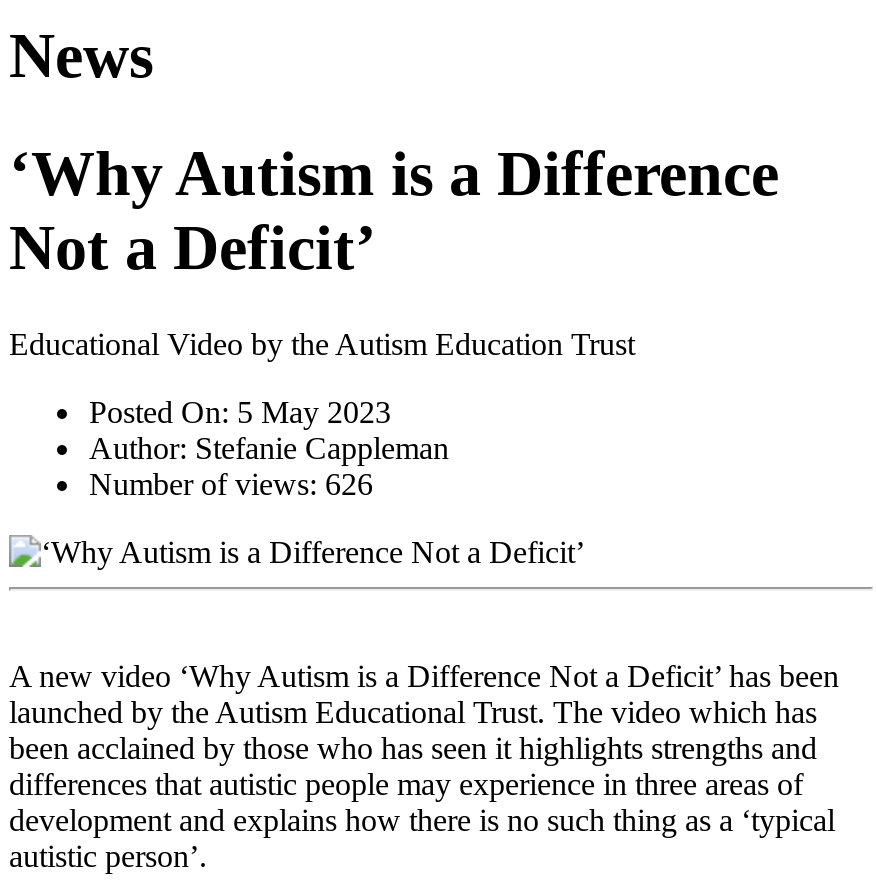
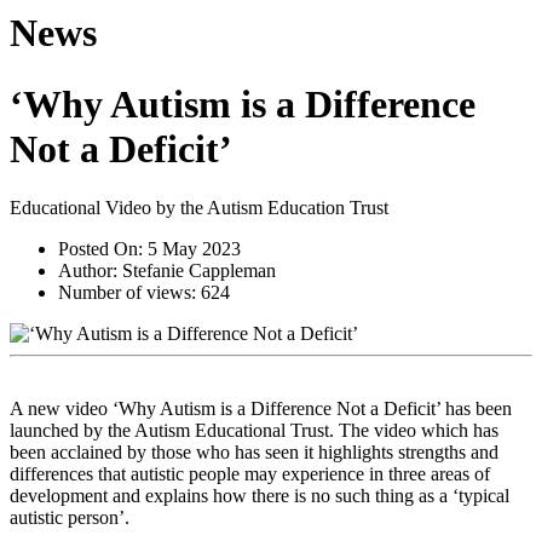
- Number of views: 626
+ Number of views: 624
